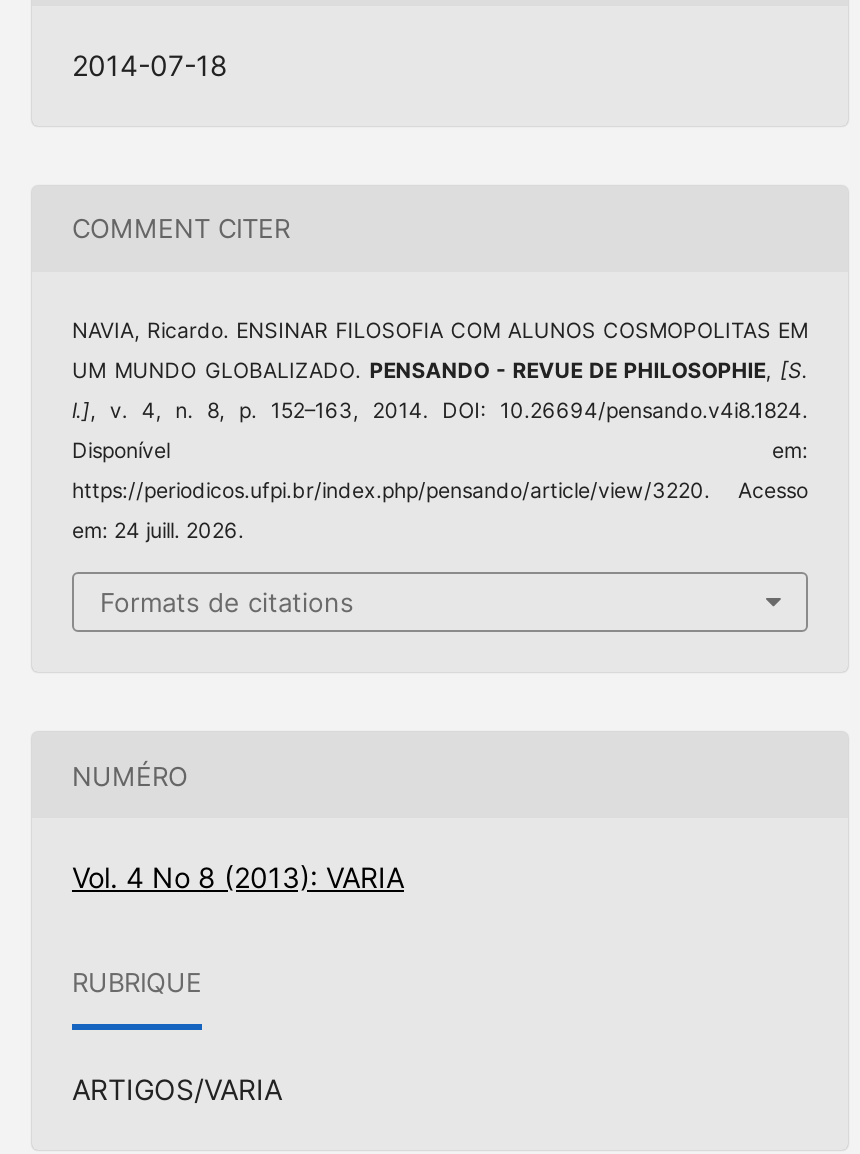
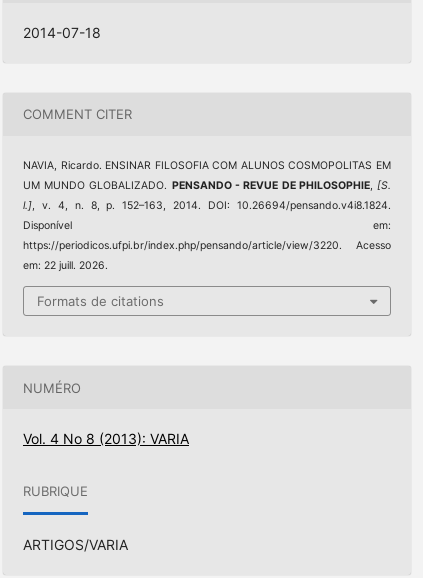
- em: 24 juill. 2026.
+ em: 22 juill. 2026.
